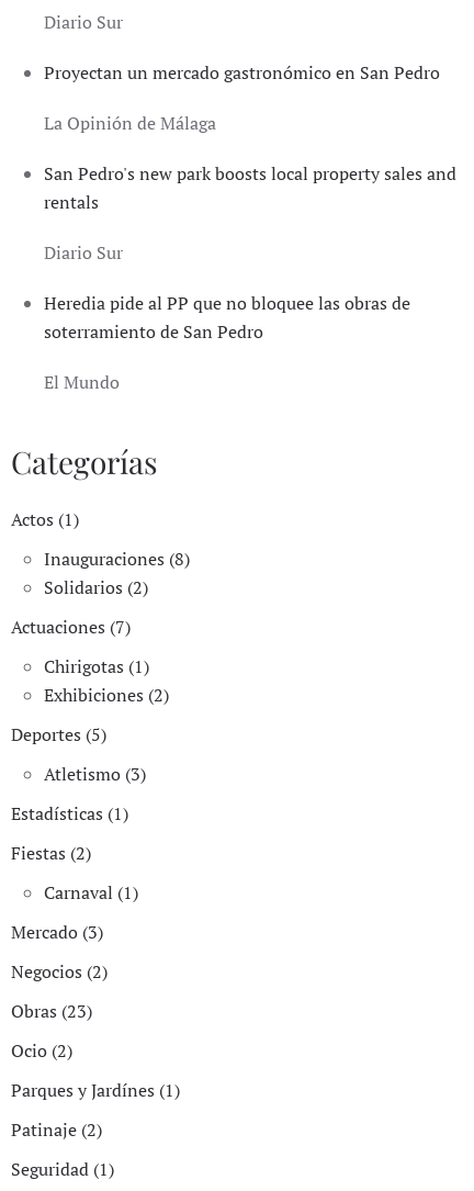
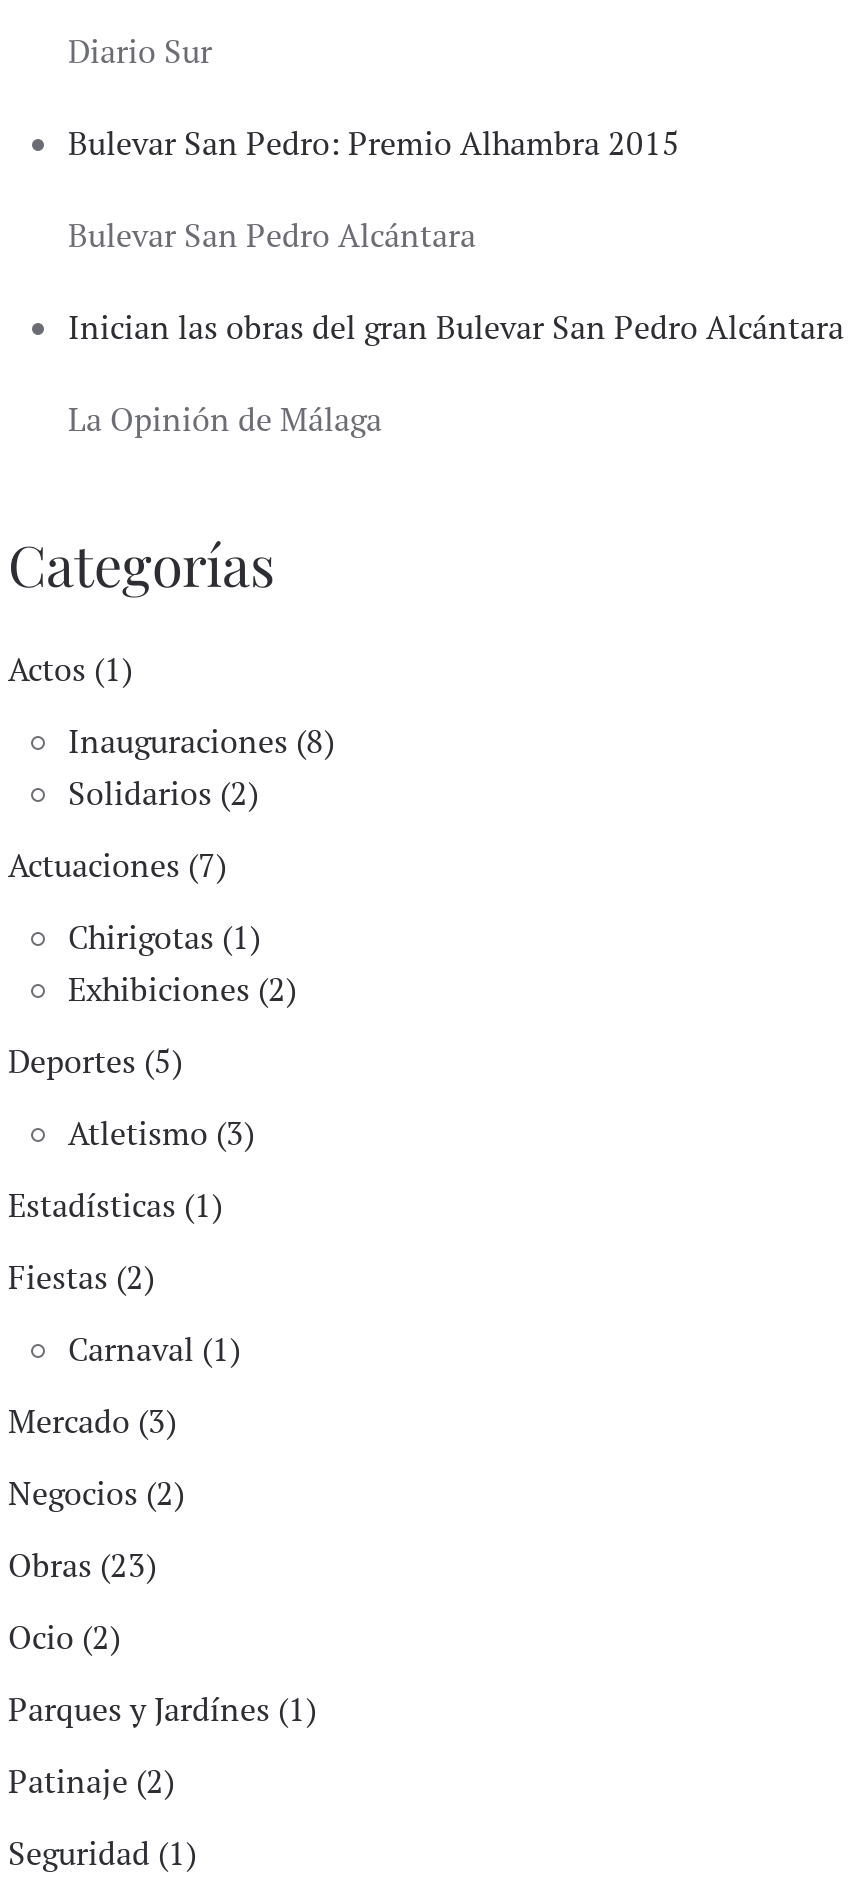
- Proyectan un mercado gastronómico en San Pedro
+ Bulevar San Pedro: Premio Alhambra 2015
+ Bulevar San Pedro Alcántara
+ Inician las obras del gran Bulevar San Pedro Alcántara

moved down: La Opinión de Málaga

- San Pedro's new park boosts local property sales and
- rentals
- Diario Sur
- Heredia pide al PP que no bloquee las obras de
- soterramiento de San Pedro
- El Mundo
